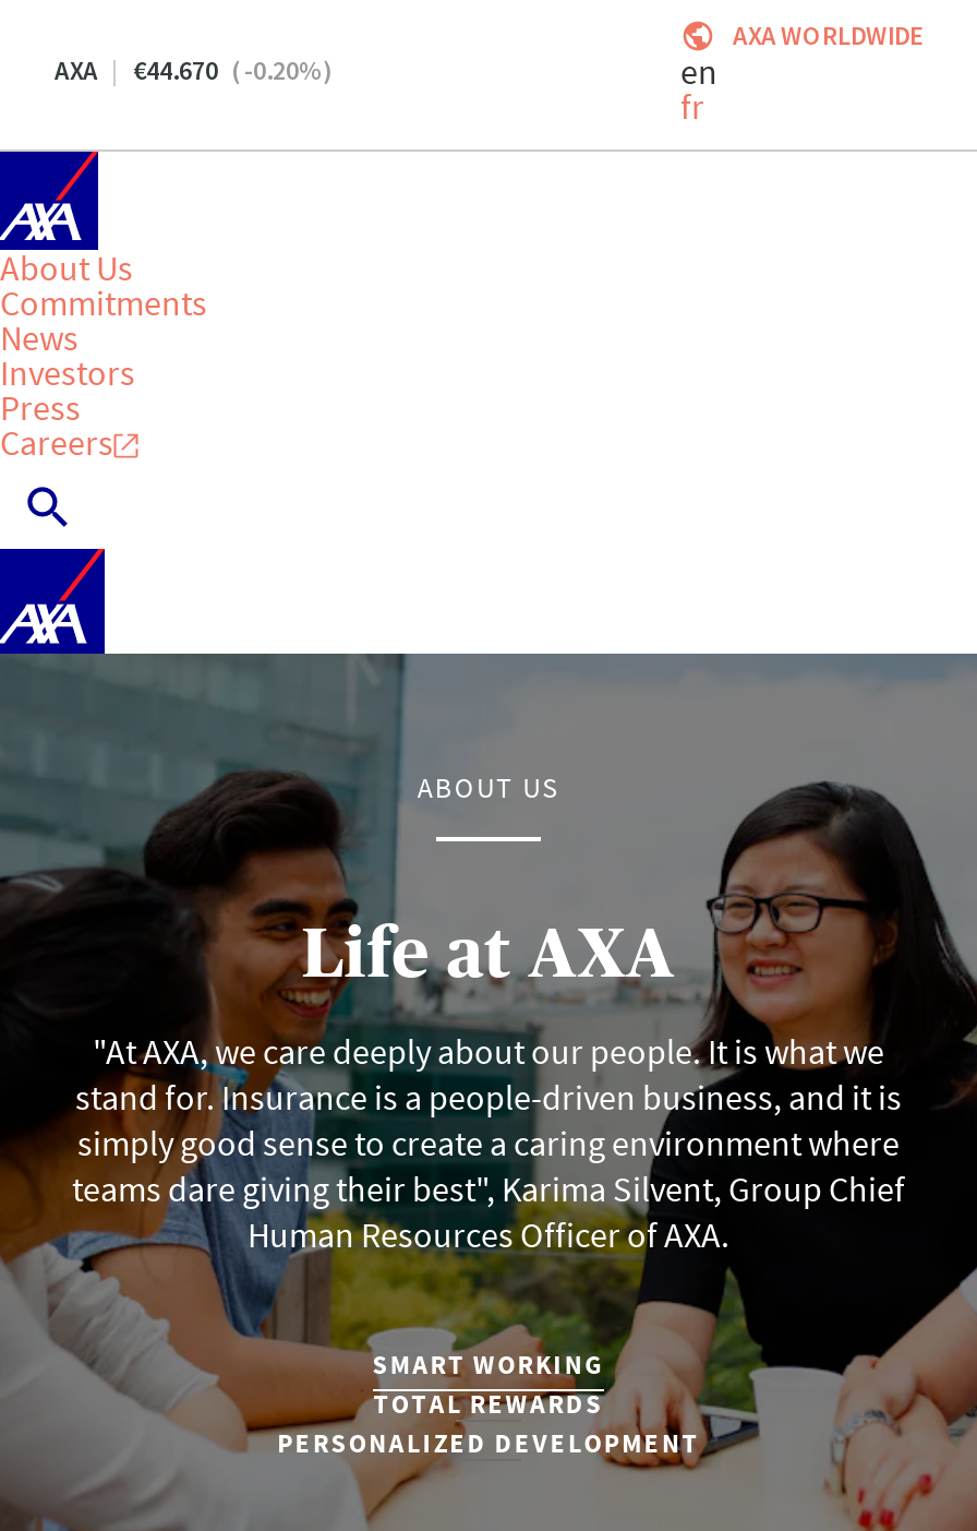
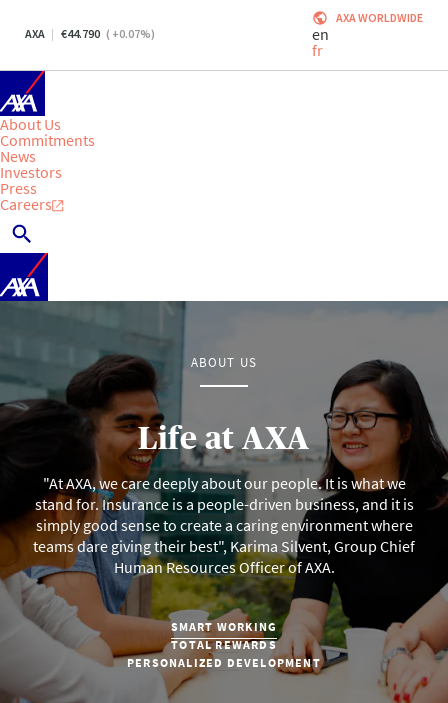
- AXA 44.670 (-0.20%)
+ AXA 44.790 (+0.07%)
